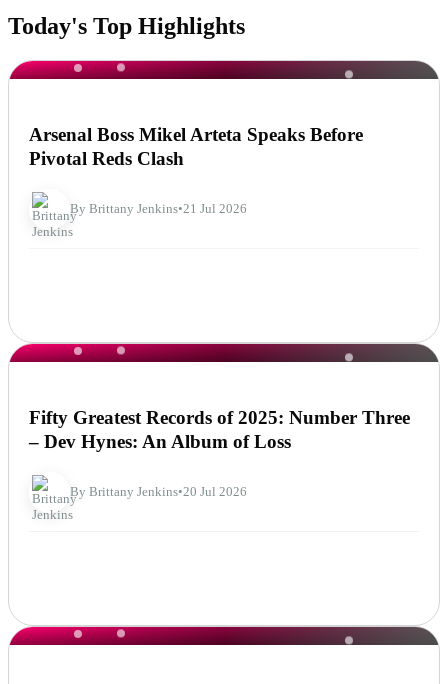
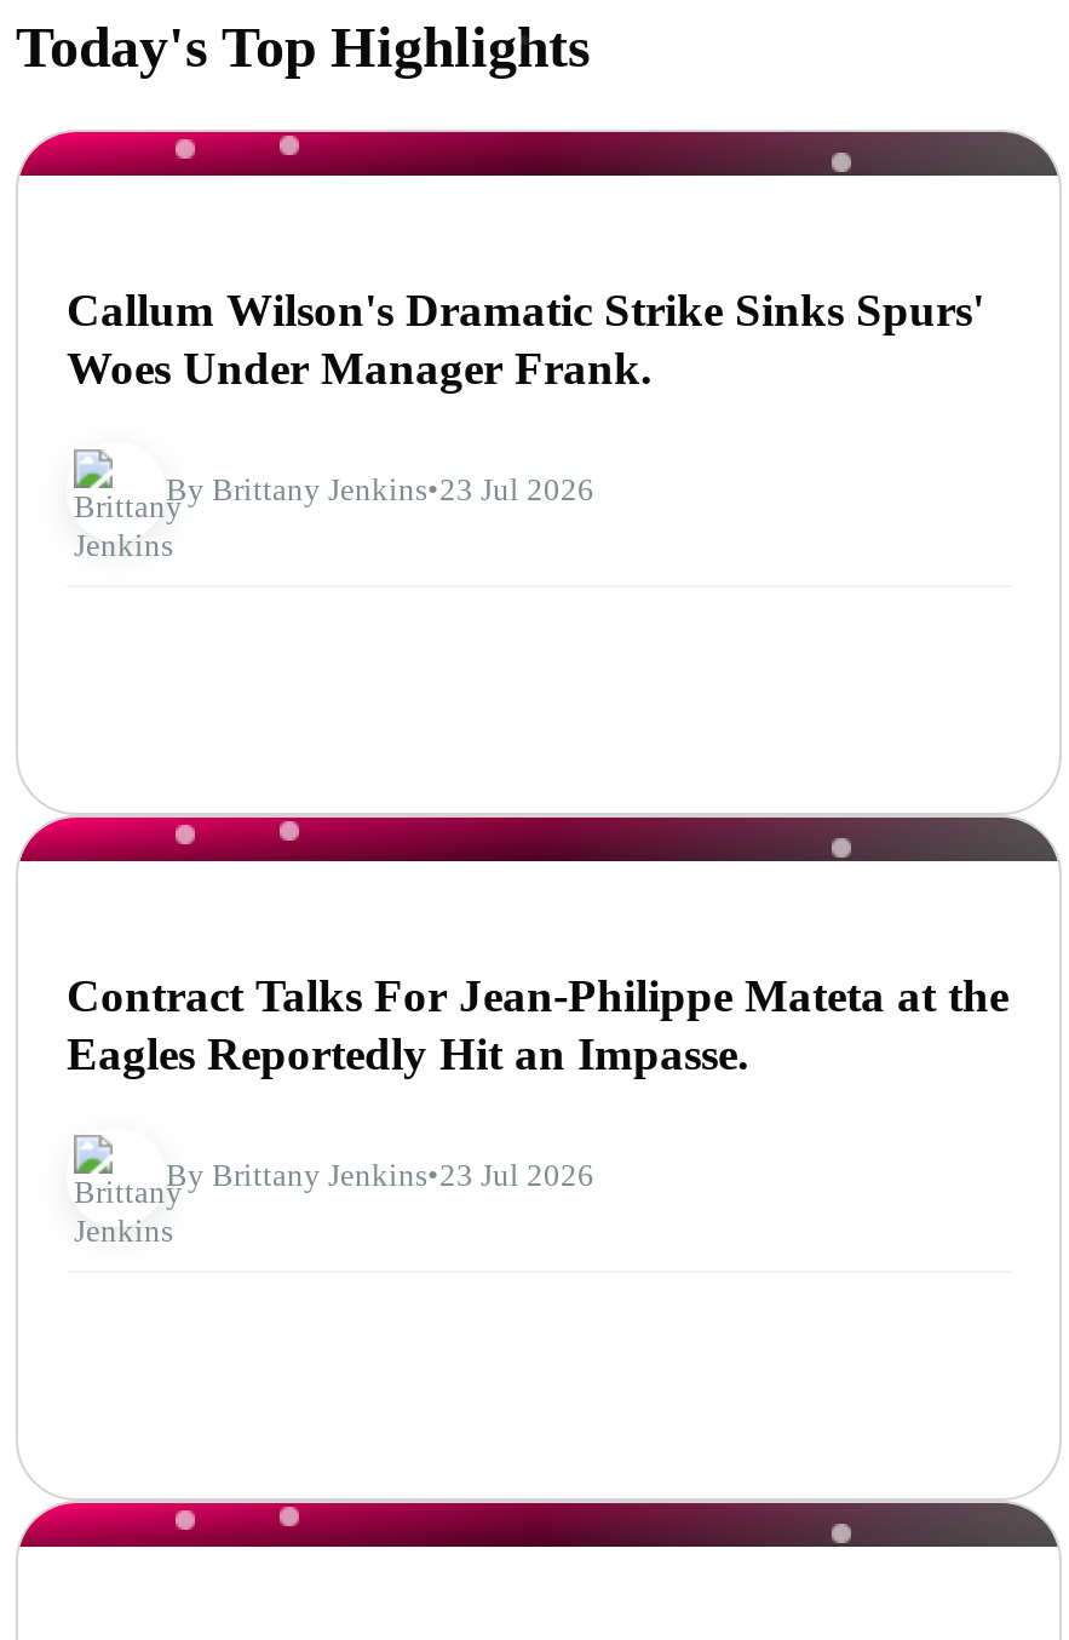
- Arsenal Boss Mikel Arteta Speaks Before
- Pivotal Reds Clash
+ Callum Wilson's Dramatic Strike Sinks Spurs'
+ Woes Under Manager Frank.

- By Brittany Jenkins•21 Jul 2026
+ By Brittany Jenkins•23 Jul 2026

- Fifty Greatest Records of 2025: Number Three
- – Dev Hynes: An Album of Loss
+ Contract Talks For Jean-Philippe Mateta at the
+ Eagles Reportedly Hit an Impasse.

- By Brittany Jenkins•20 Jul 2026
+ By Brittany Jenkins•23 Jul 2026
